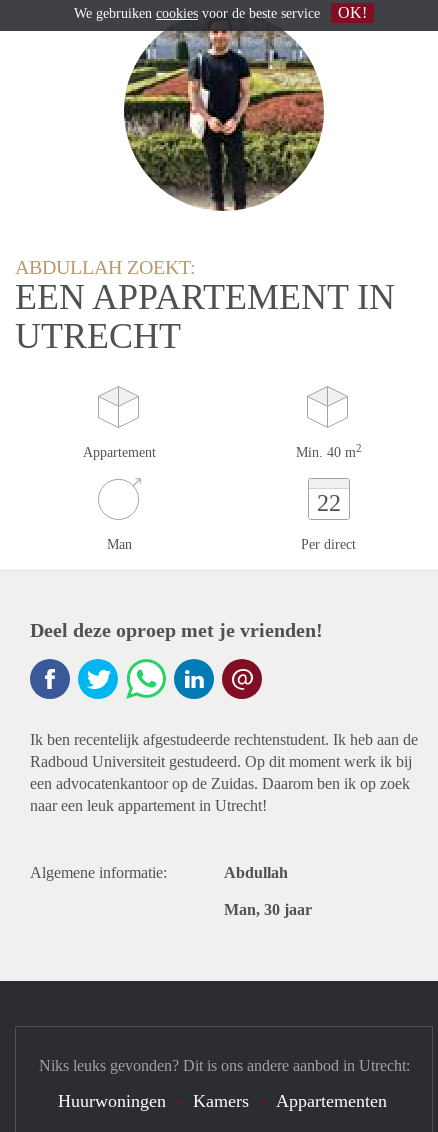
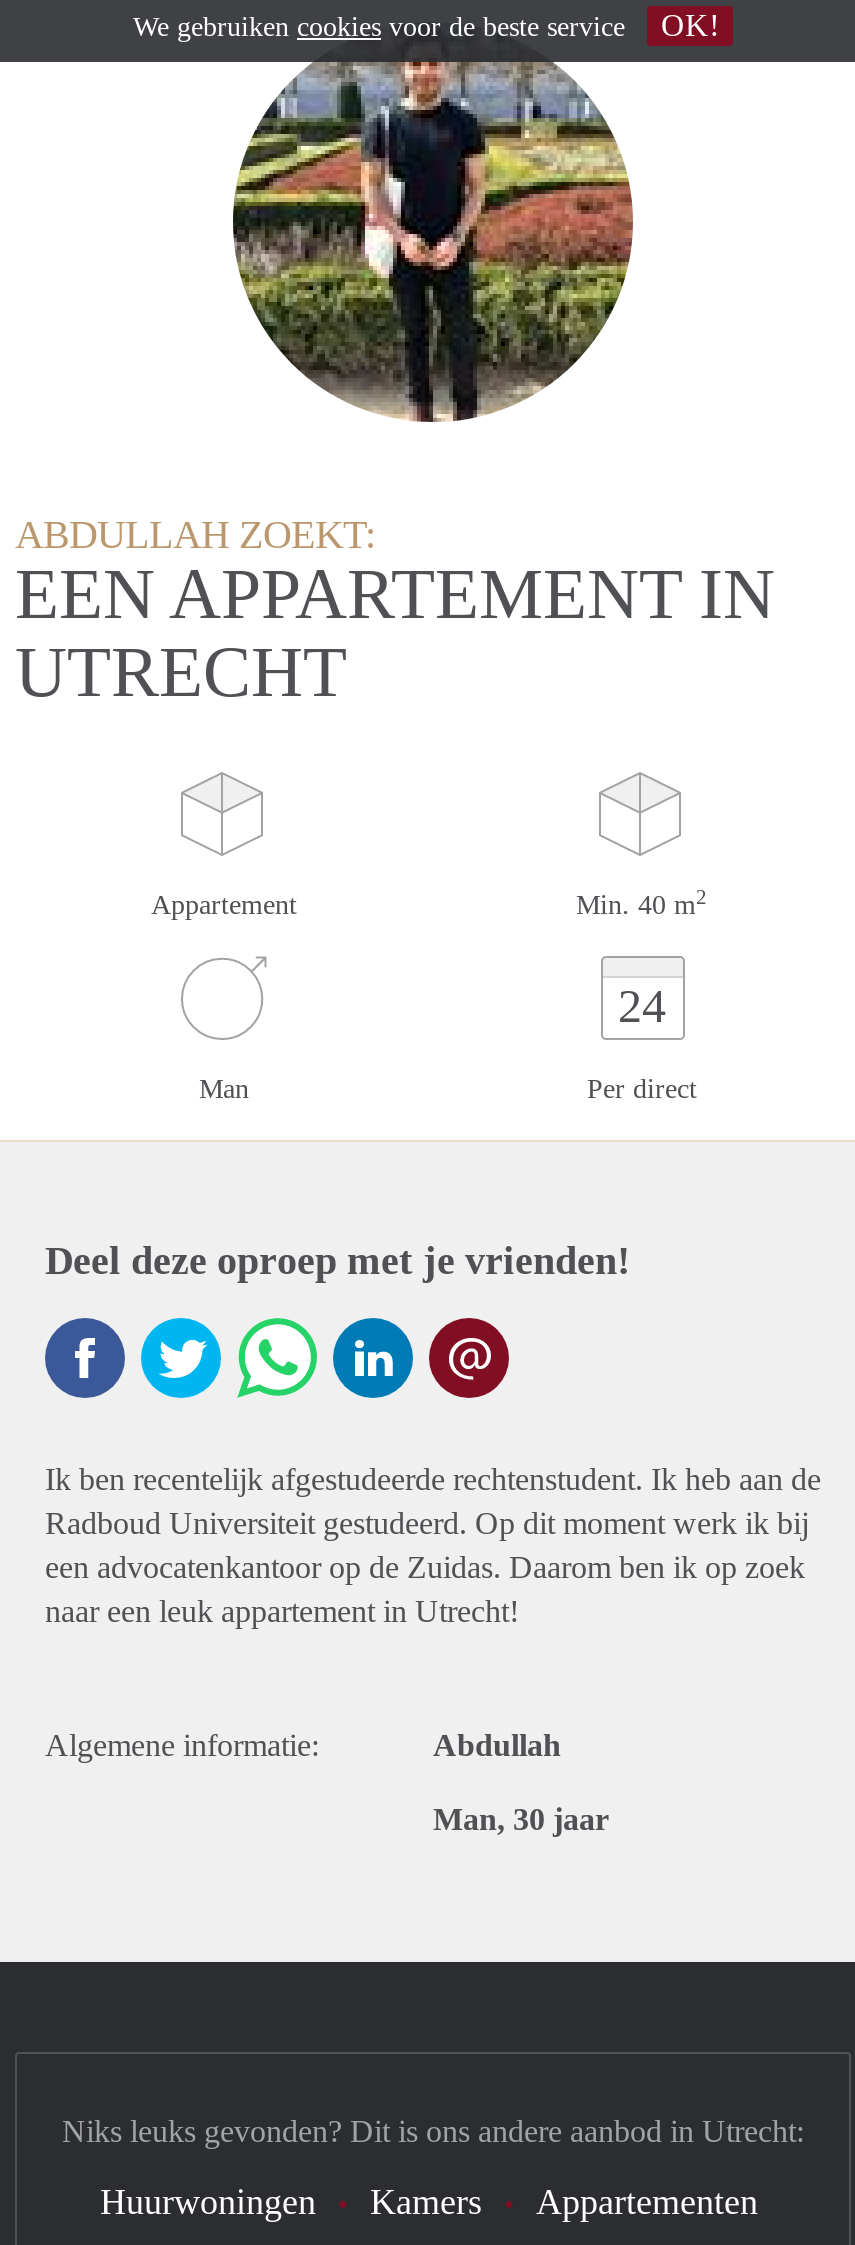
- 22
+ 24
